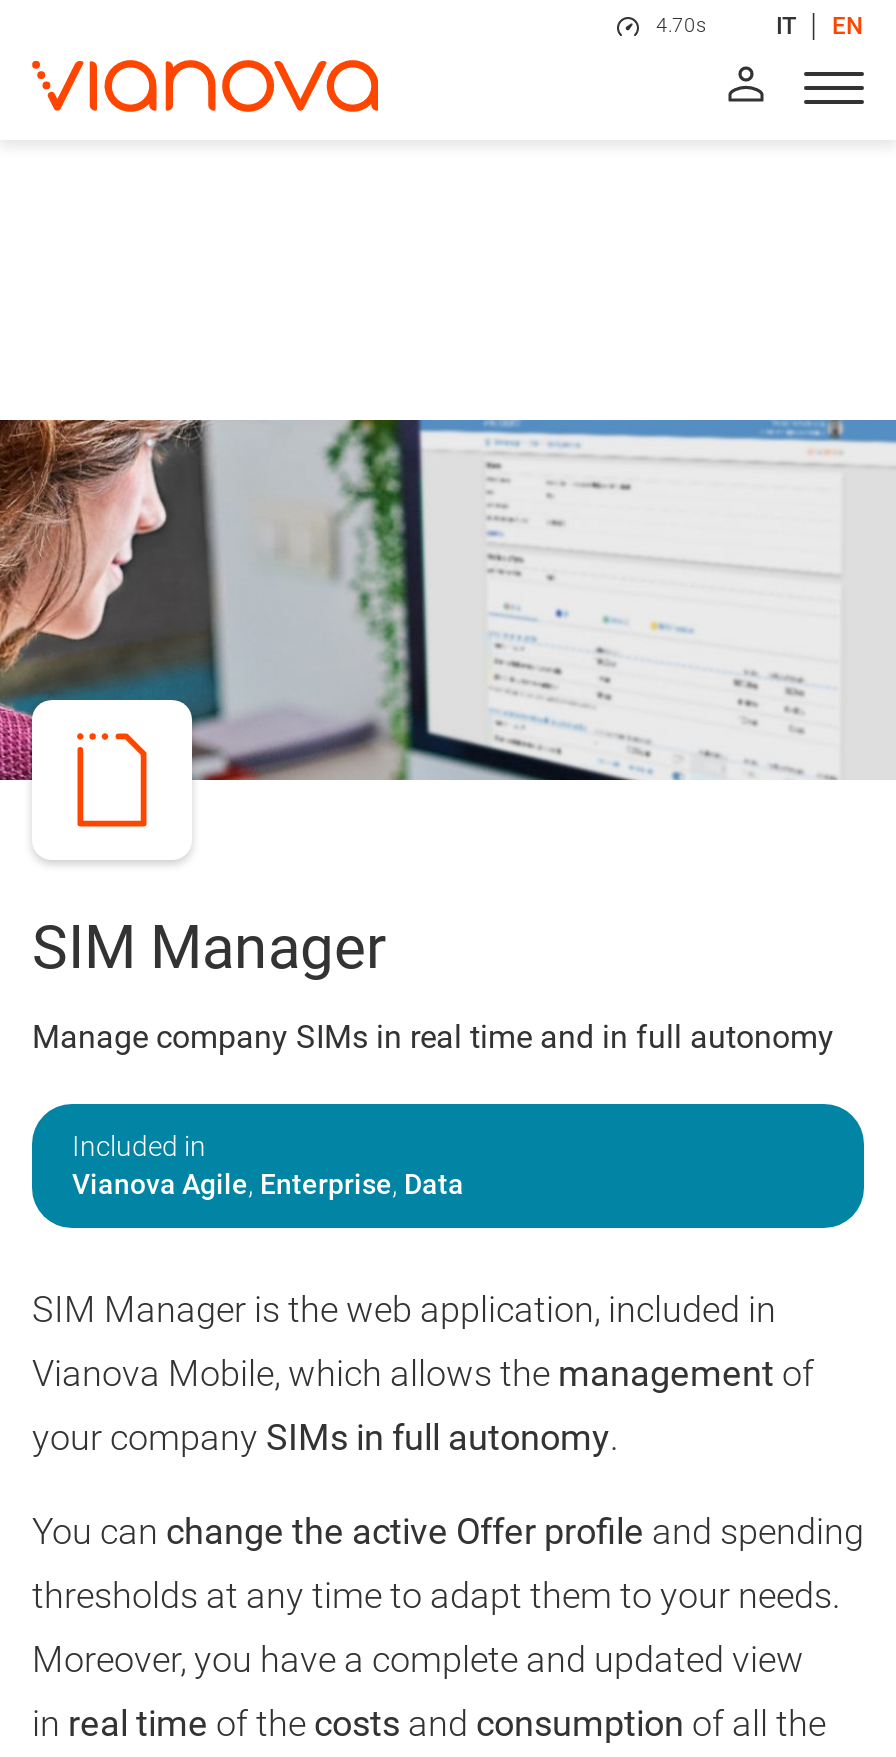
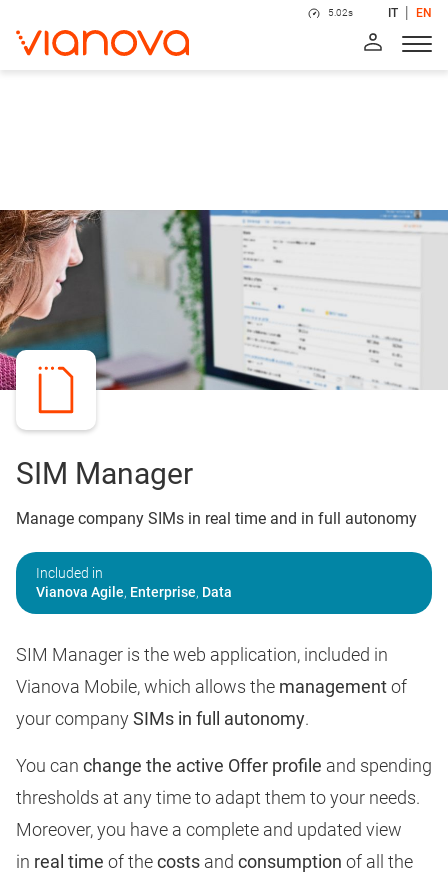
- 4.70s
+ 5.02s
